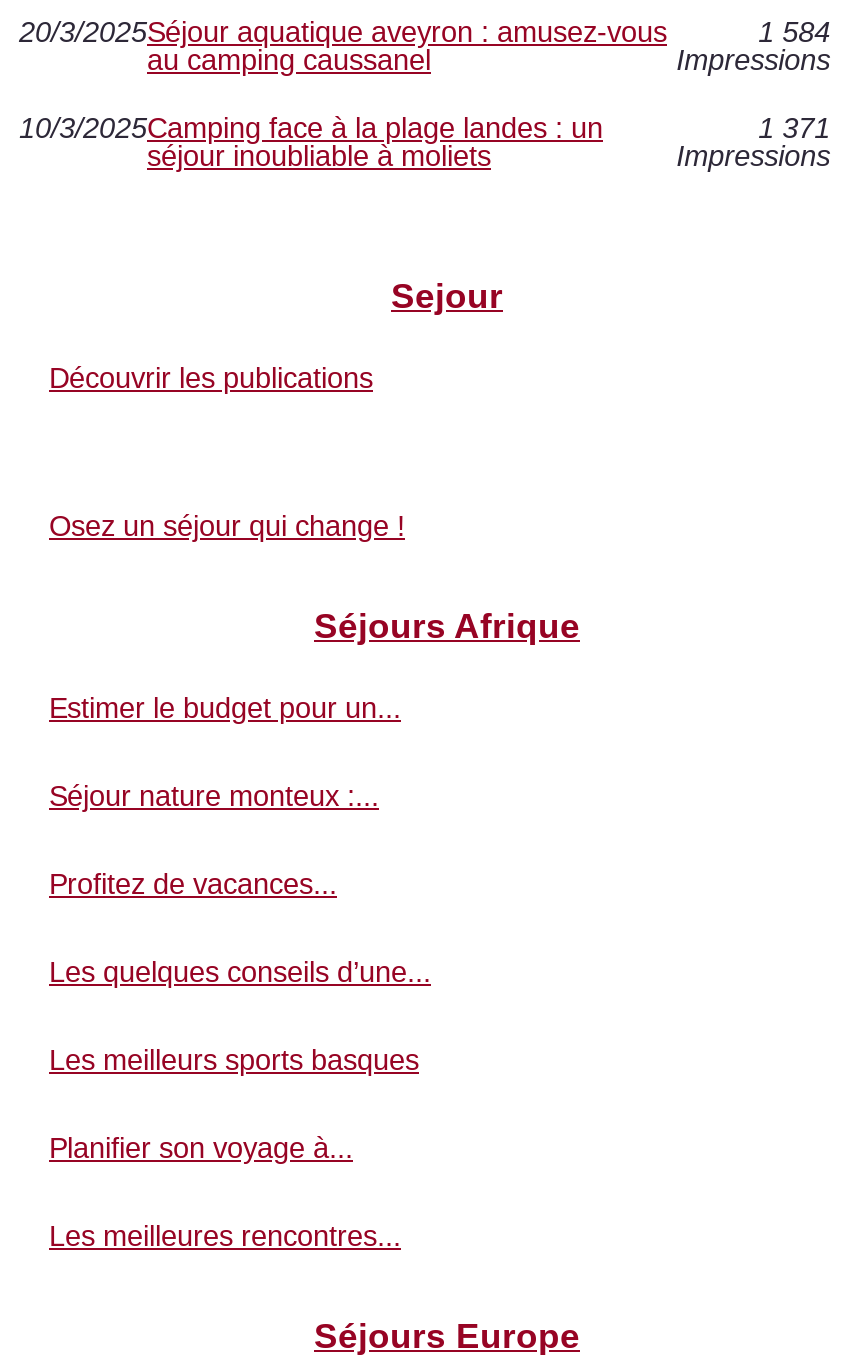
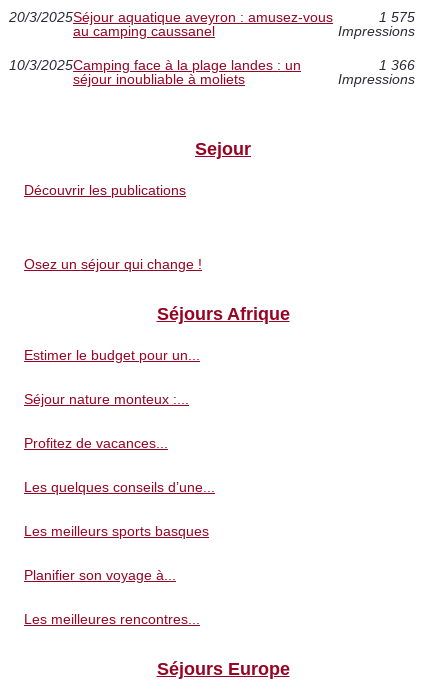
- 1 584
+ 1 575

- 1 371
+ 1 366
